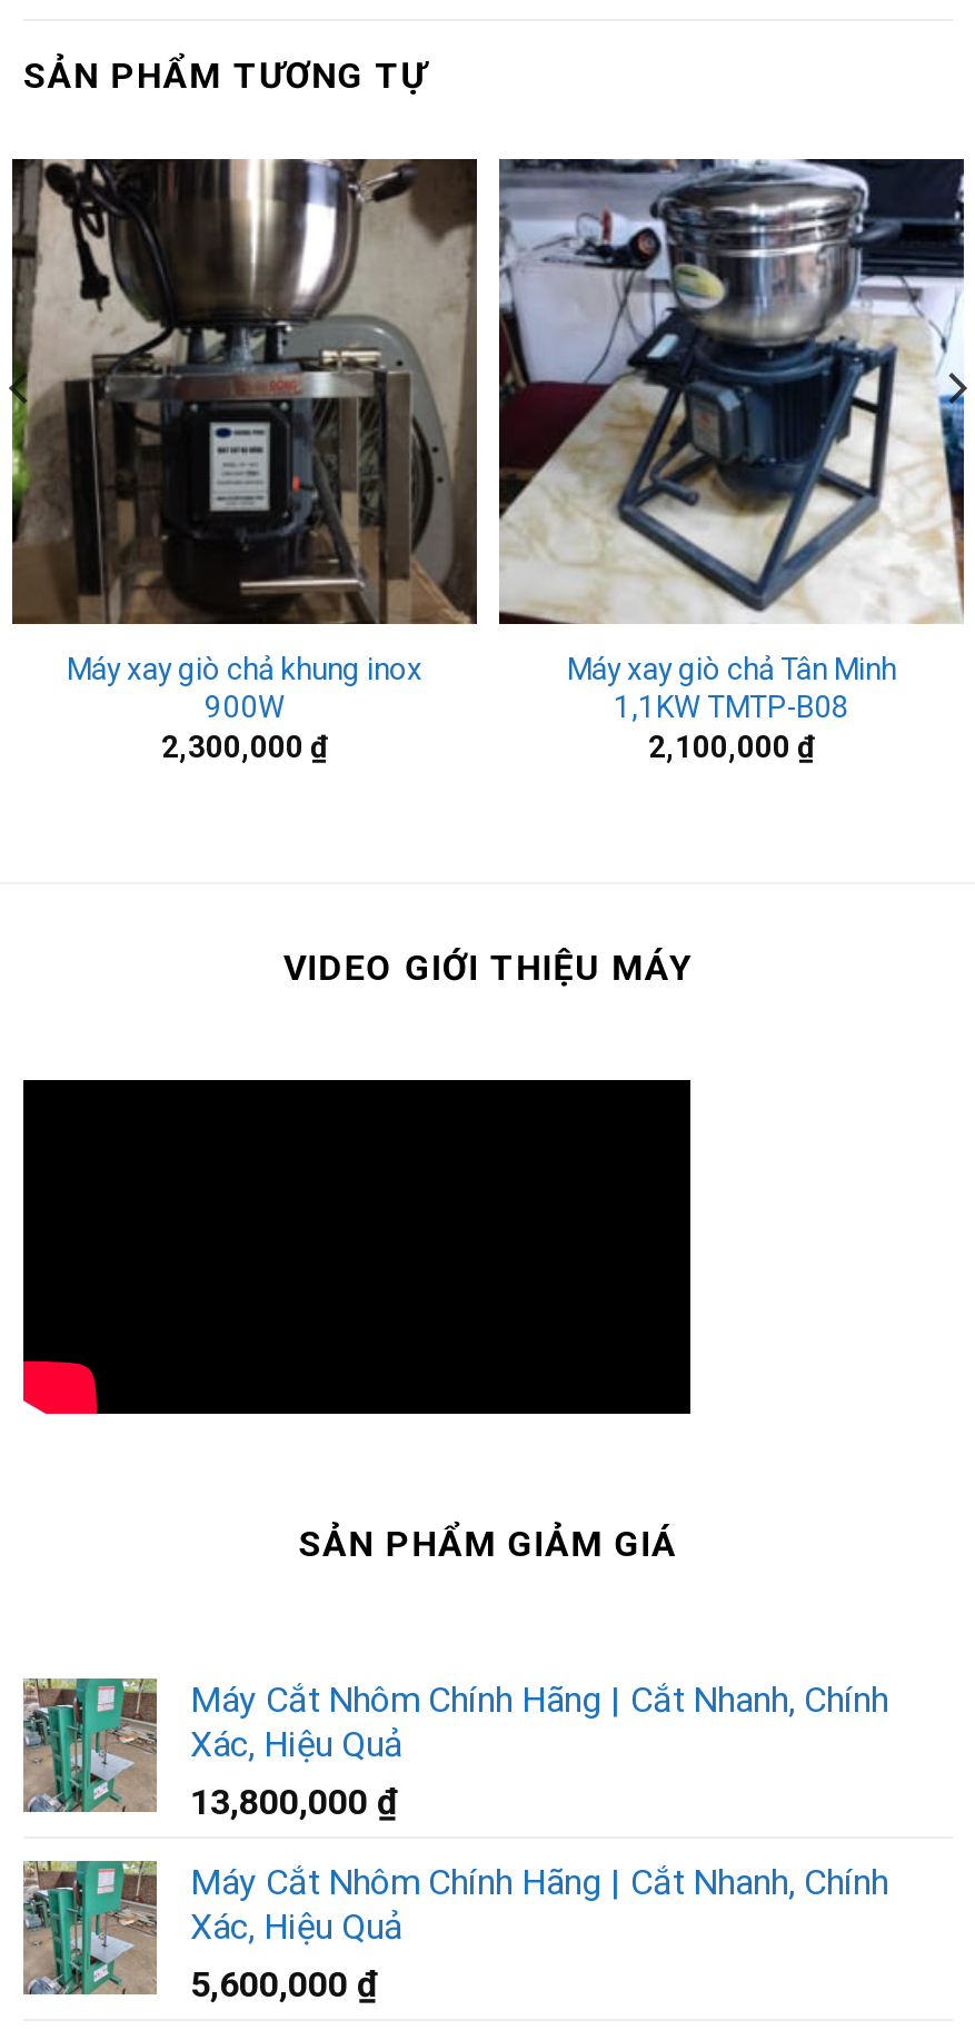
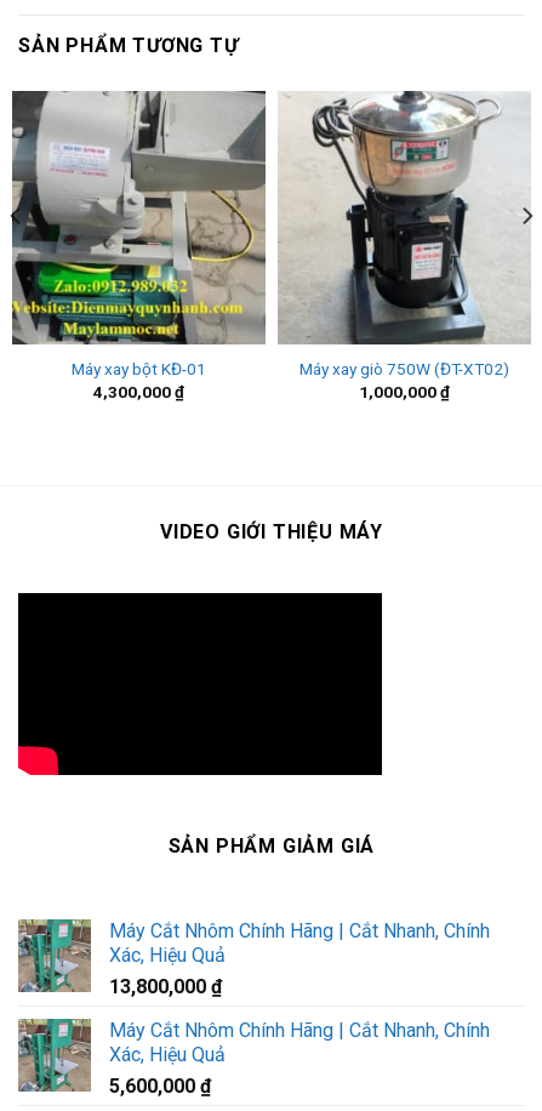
- [image]
- Máy xay giò chả khung inox
- 900W
- 2,300,000 ₫
+ [image]
+ Máy xay bột KĐ-01
+ 4,300,000 ₫

- [image]
- Máy xay giò chả Tân Minh
- 1,1KW TMTP-B08
- 2,100,000 ₫
+ [image]
+ Máy xay giò 750W (ĐT-XT02)
+ 1,000,000 ₫
